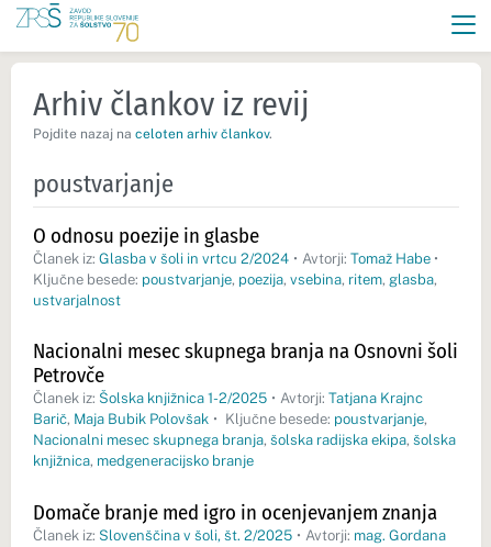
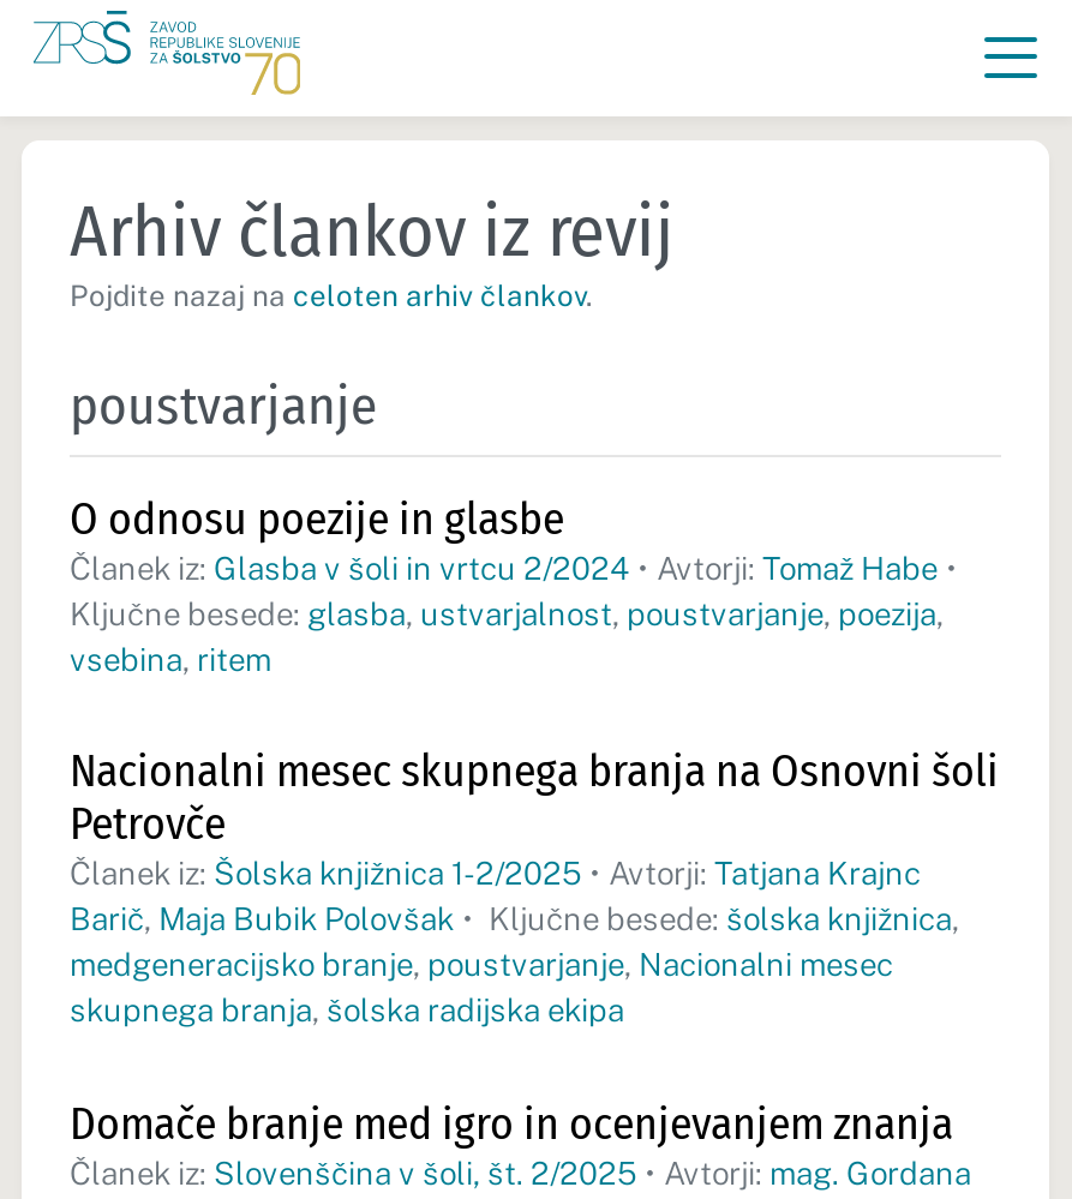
- Ključne besede: poustvarjanje, poezija, vsebina, ritem, glasba,
- ustvarjalnost
+ Ključne besede: glasba, ustvarjalnost, poustvarjanje, poezija,
+ vsebina, ritem

- Barič, Maja Bubik Polovšak • Ključne besede: poustvarjanje,
- Nacionalni mesec skupnega branja, šolska radijska ekipa, šolska
- knjižnica, medgeneracijsko branje
+ Barič, Maja Bubik Polovšak • Ključne besede: šolska knjižnica,
+ medgeneracijsko branje, poustvarjanje, Nacionalni mesec
+ skupnega branja, šolska radijska ekipa
